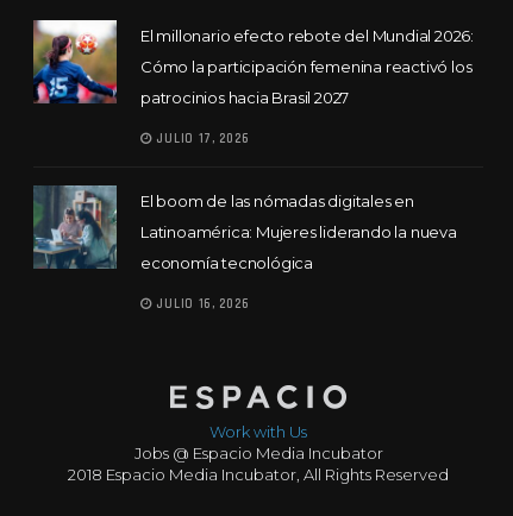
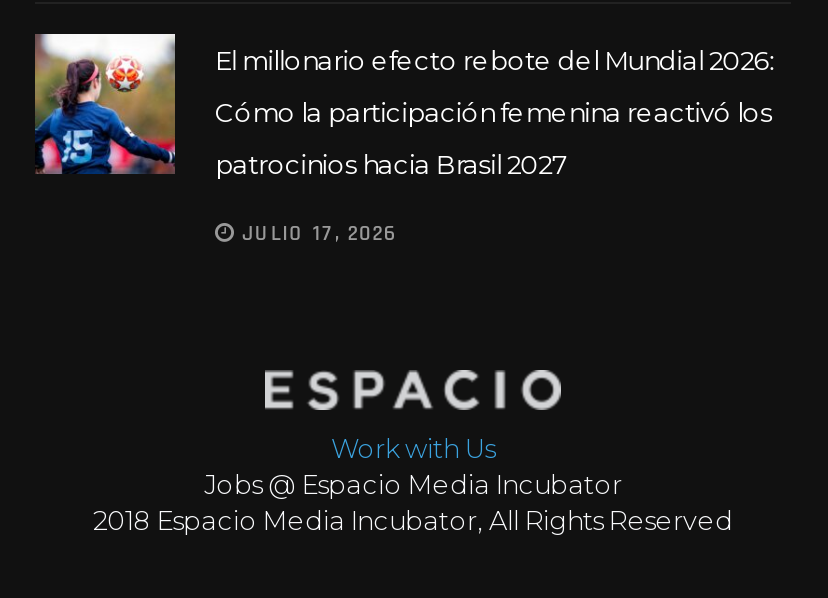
- [image]
- El boom de las nómadas digitales en
- Latinoamérica: Mujeres liderando la nueva
- economía tecnológica
- JULIO 16, 2026
